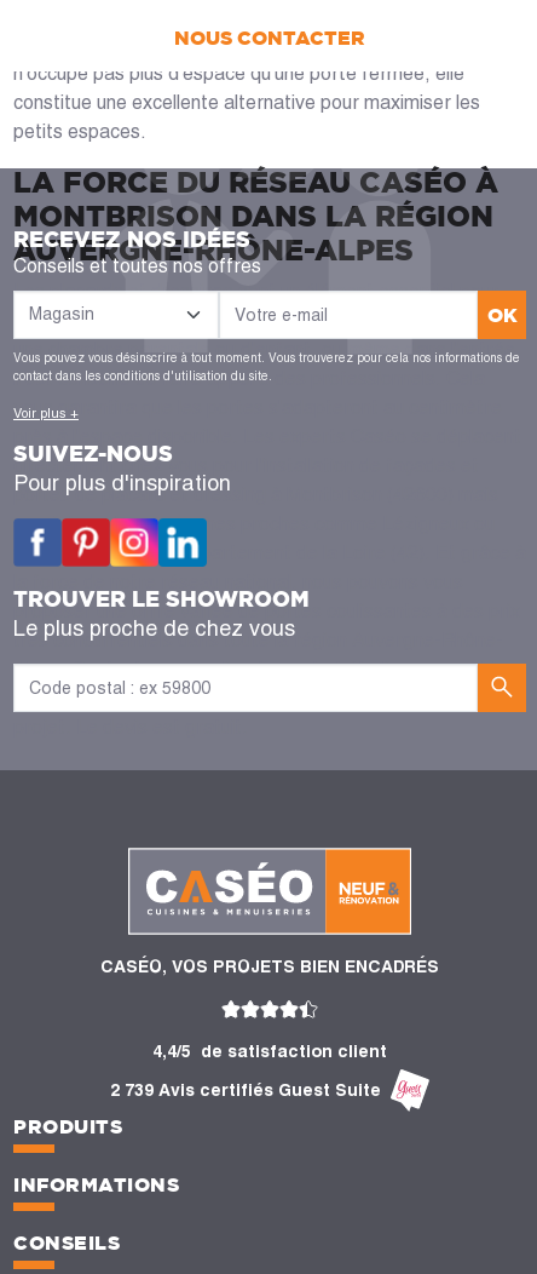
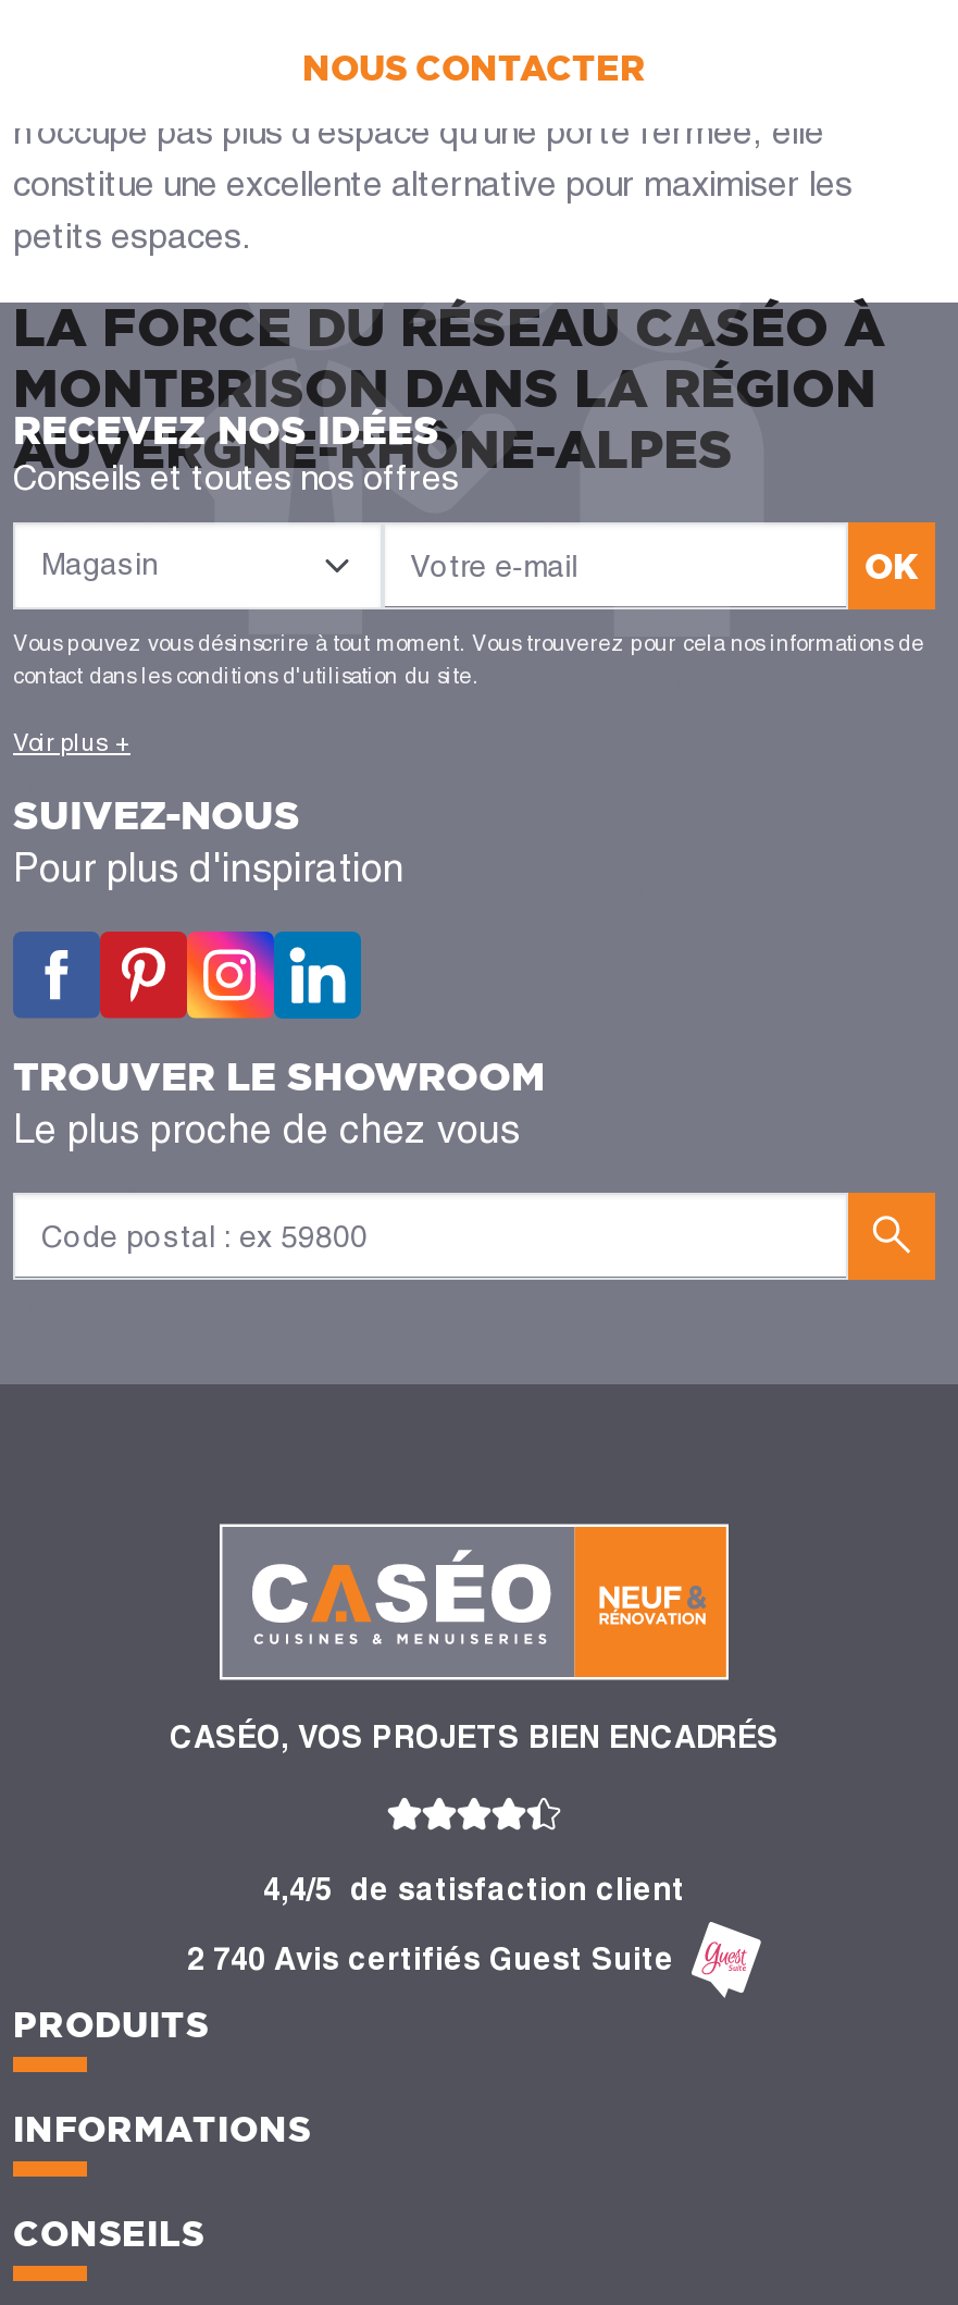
- 2 739 Avis certifiés Guest Suite
+ 2 740 Avis certifiés Guest Suite
